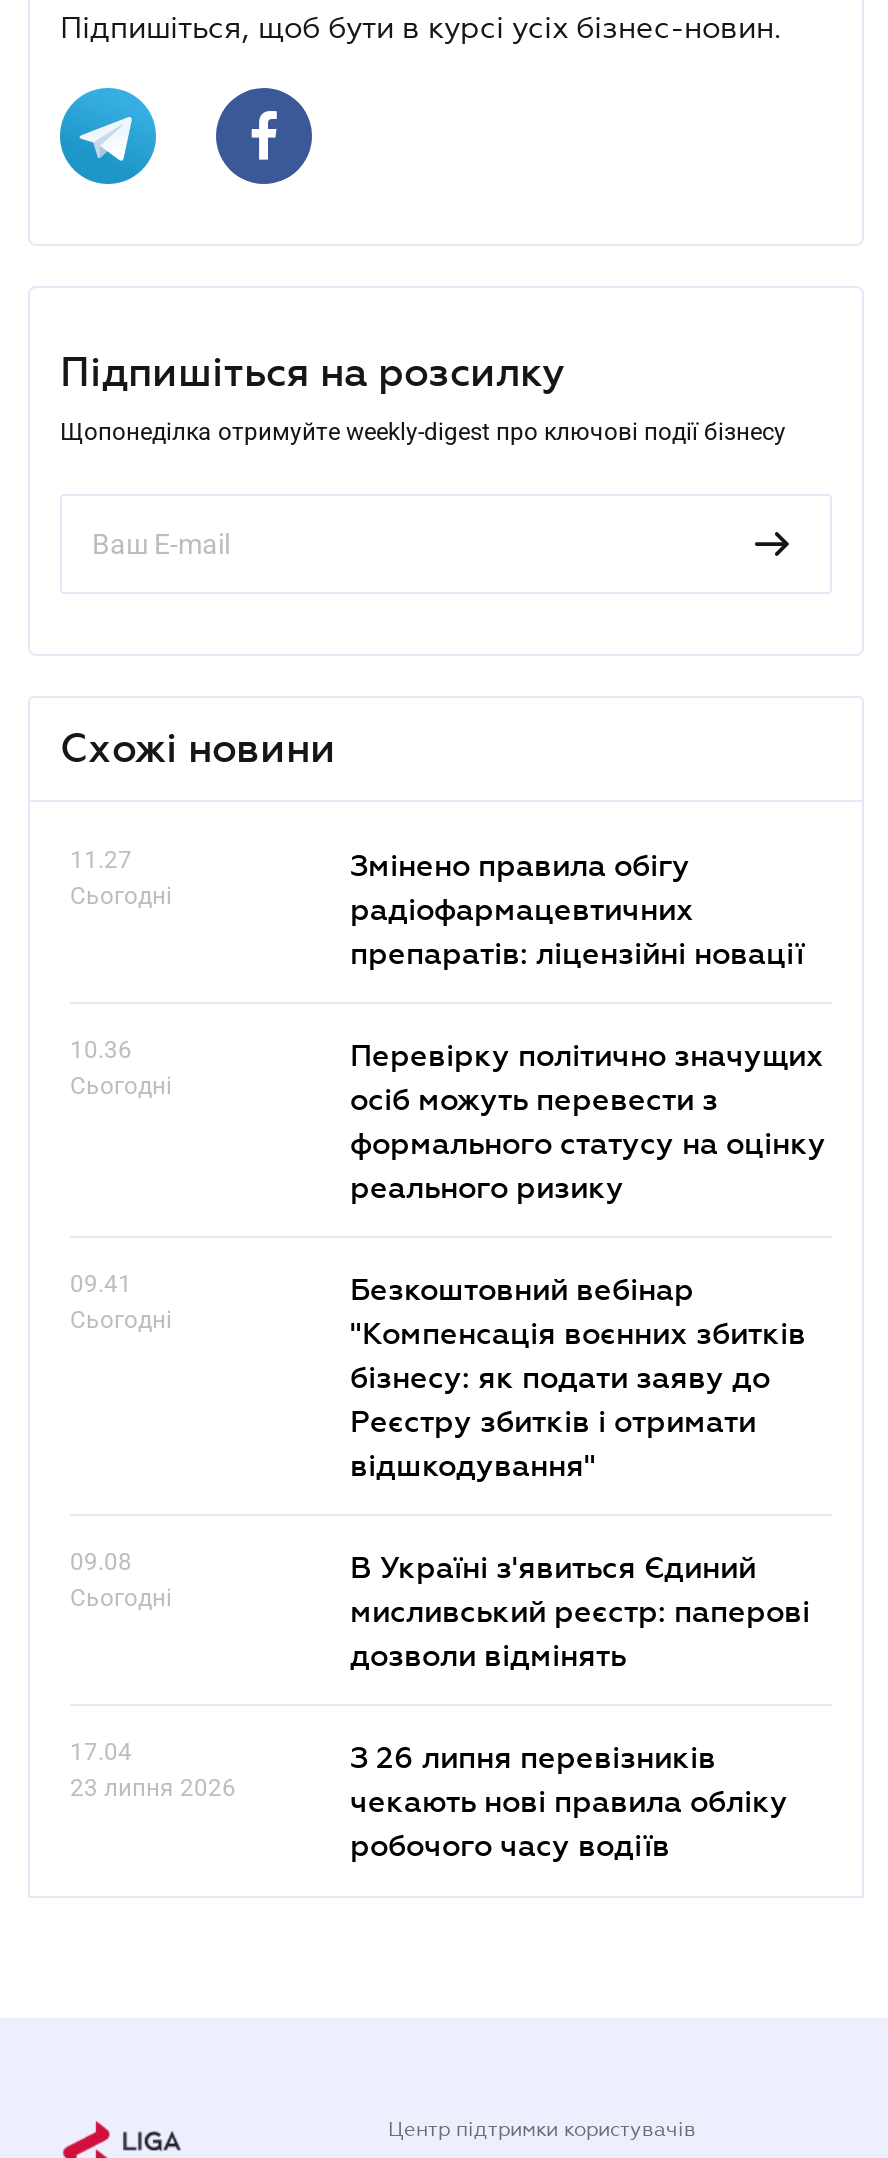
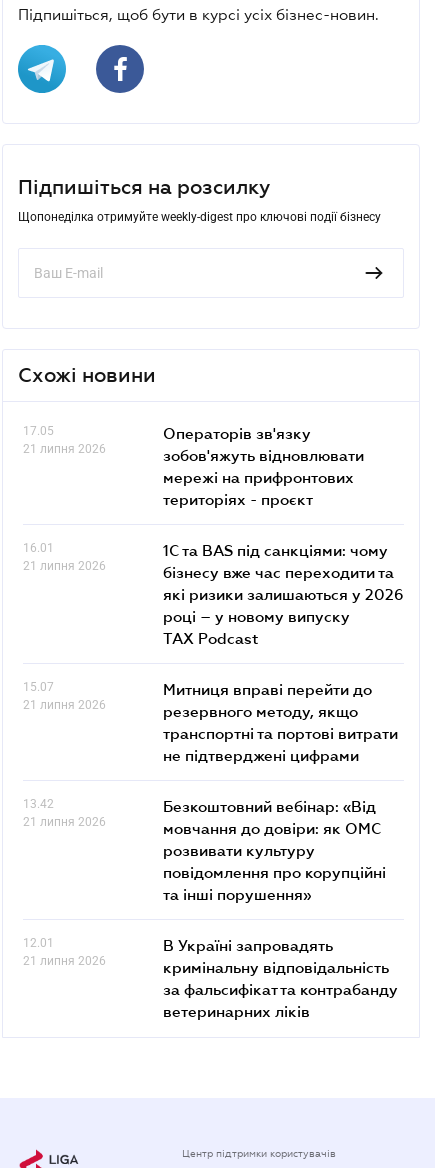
- 11.27
- Сьогодні
+ 17.05
+ 21 липня 2026

- Змінено правила обігу
- радіофармацевтичних
- препаратів: ліцензійні новації
+ Операторів зв'язку
+ зобов'яжуть відновлювати
+ мережі на прифронтових
+ територіях - проєкт

- 10.36
- Сьогодні
+ 16.01
+ 21 липня 2026

- Перевірку політично значущих
- осіб можуть перевести з
- формального статусу на оцінку
- реального ризику
+ 1С та BAS під санкціями: чому
+ бізнесу вже час переходити та
+ які ризики залишаються у 2026
+ році – у новому випуску
+ TAX Podcast

- 09.41
- Сьогодні
+ 15.07
+ 21 липня 2026

- Безкоштовний вебінар
- "Компенсація воєнних збитків
- бізнесу: як подати заяву до
- Реєстру збитків і отримати
- відшкодування"
+ Митниця вправі перейти до
+ резервного методу, якщо
+ транспортні та портові витрати
+ не підтверджені цифрами

- 09.08
- Сьогодні
+ 13.42
+ 21 липня 2026

- В Україні з'явиться Єдиний
- мисливський реєстр: паперові
- дозволи відмінять
+ Безкоштовний вебінар: «Від
+ мовчання до довіри: як ОМС
+ розвивати культуру
+ повідомлення про корупційні
+ та інші порушення»

- 17.04
- 23 липня 2026
+ 12.01
+ 21 липня 2026

- З 26 липня перевізників
- чекають нові правила обліку
- робочого часу водіїв
+ В Україні запровадять
+ кримінальну відповідальність
+ за фальсифікат та контрабанду
+ ветеринарних ліків
